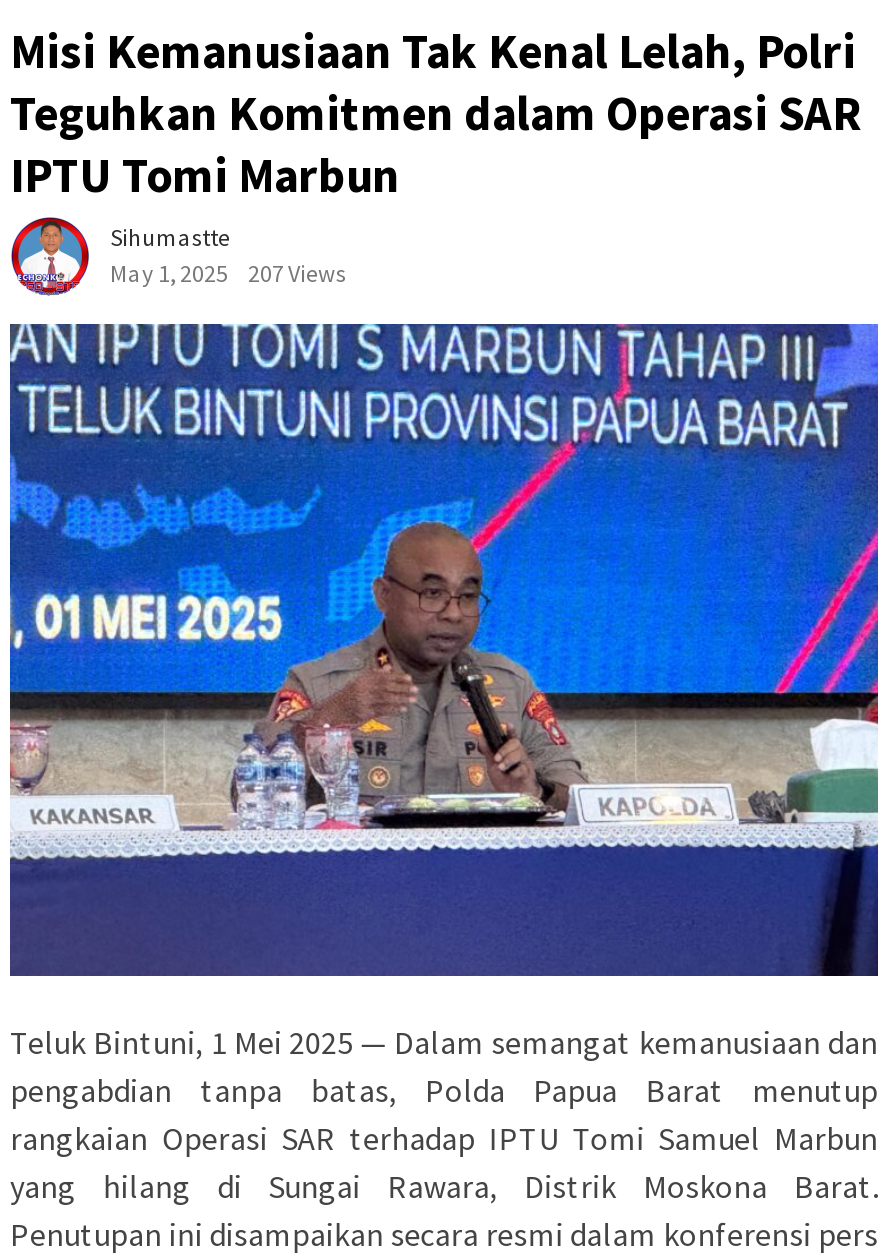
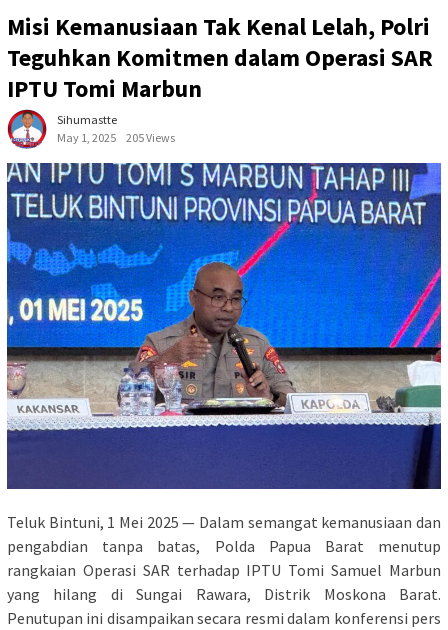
- May 1, 2025 207 Views
+ May 1, 2025 205 Views
